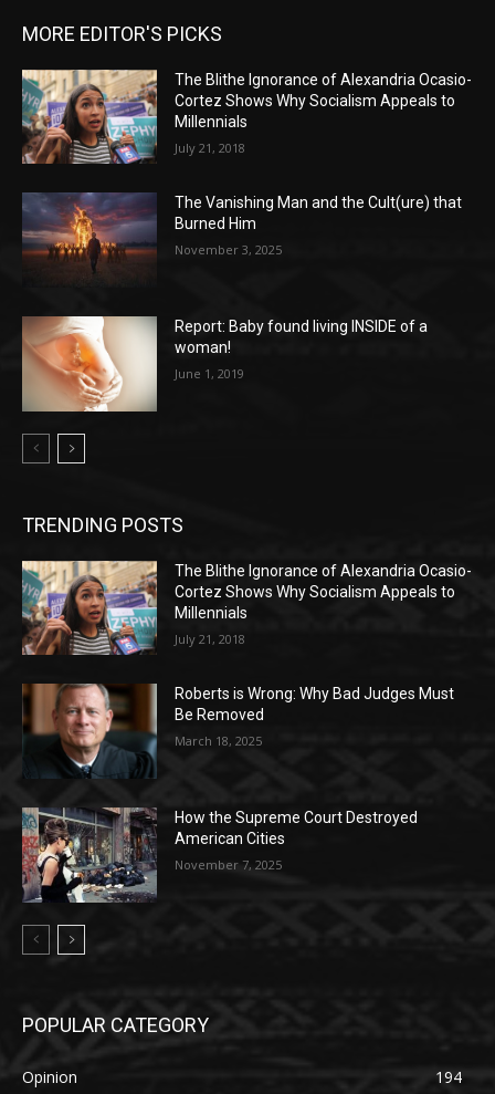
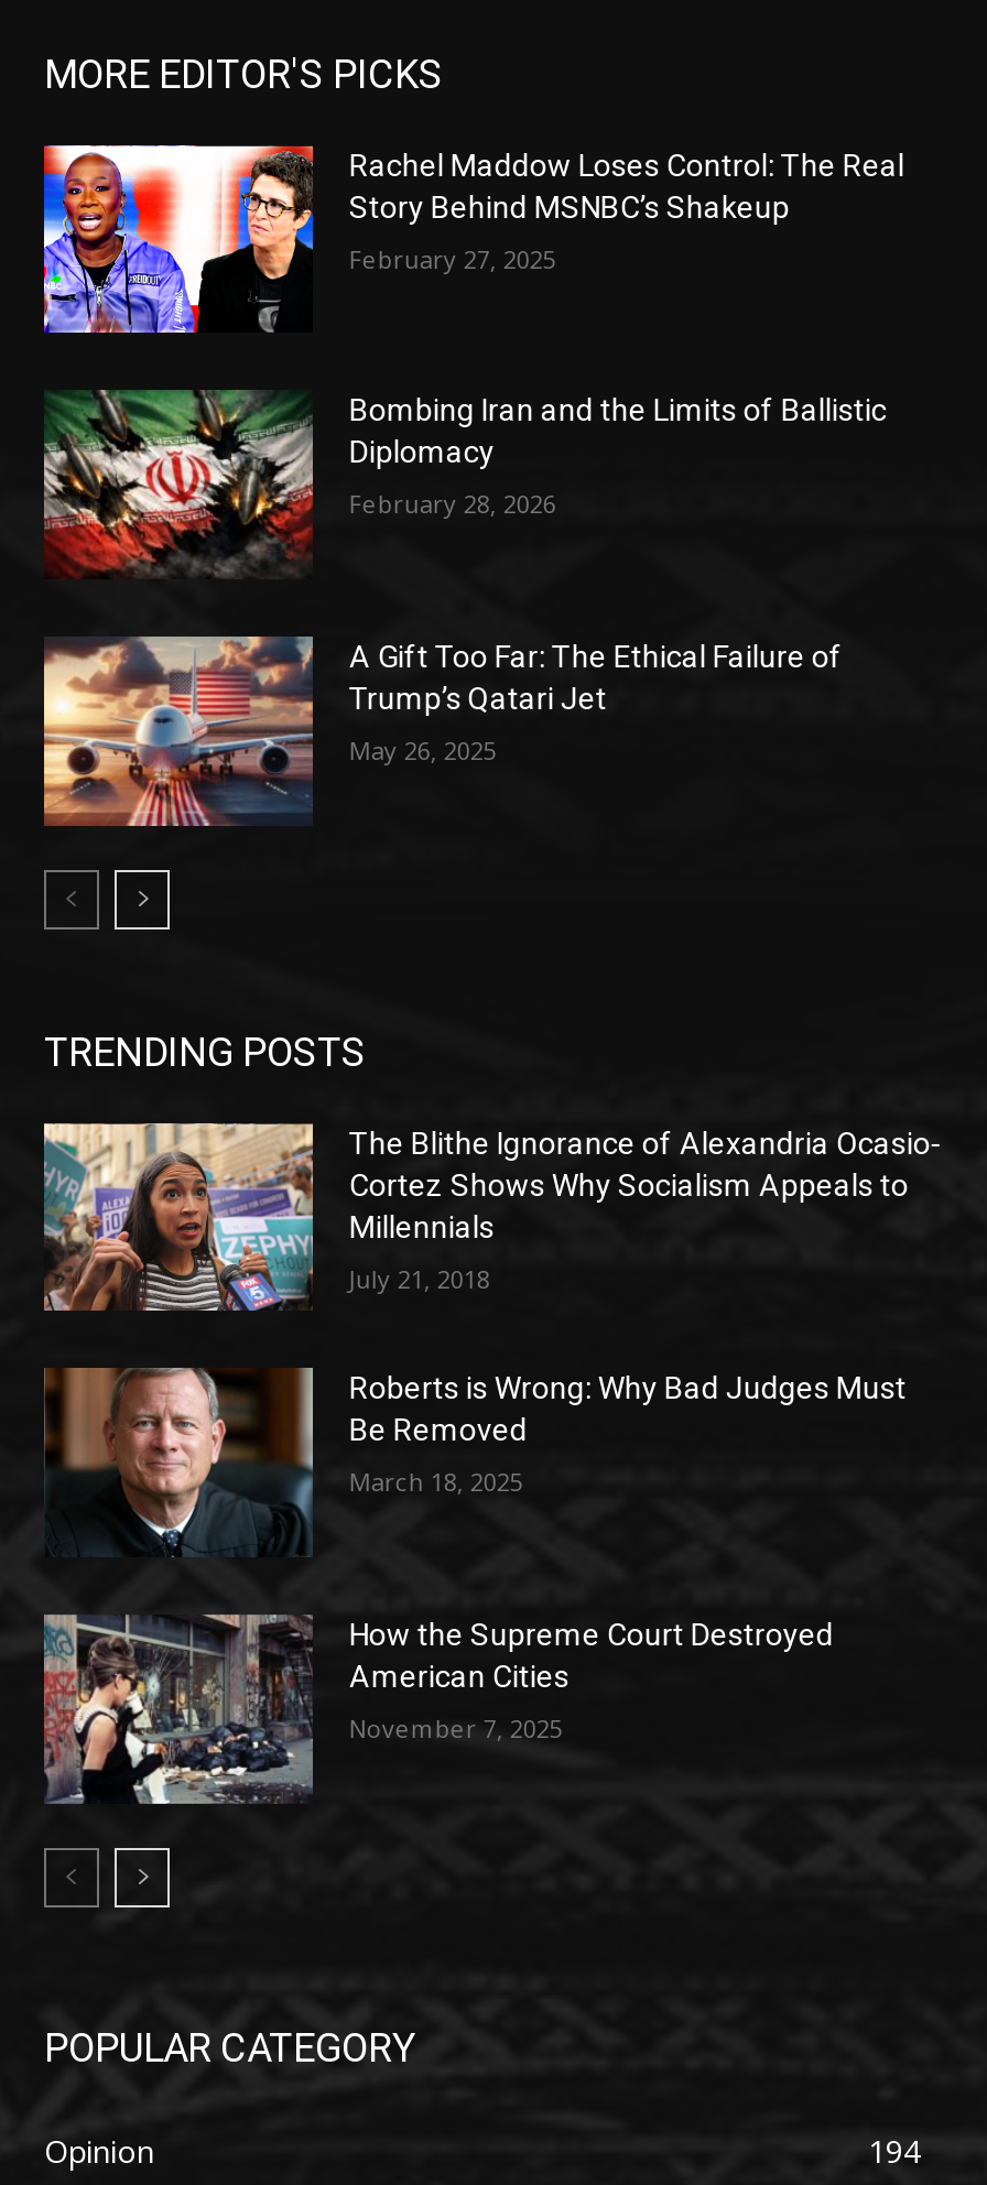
- [image]
- The Blithe Ignorance of Alexandria Ocasio-
- Cortez Shows Why Socialism Appeals to
- Millennials
+ [image]
+ Rachel Maddow Loses Control: The Real
+ Story Behind MSNBC’s Shakeup

- July 21, 2018
+ February 27, 2025

- [image]
- The Vanishing Man and the Cult(ure) that
- Burned Him
+ [image]
+ Bombing Iran and the Limits of Ballistic
+ Diplomacy

- November 3, 2025
+ February 28, 2026

- [image]
- Report: Baby found living INSIDE of a
- woman!
+ [image]
+ A Gift Too Far: The Ethical Failure of
+ Trump’s Qatari Jet

- June 1, 2019
+ May 26, 2025
